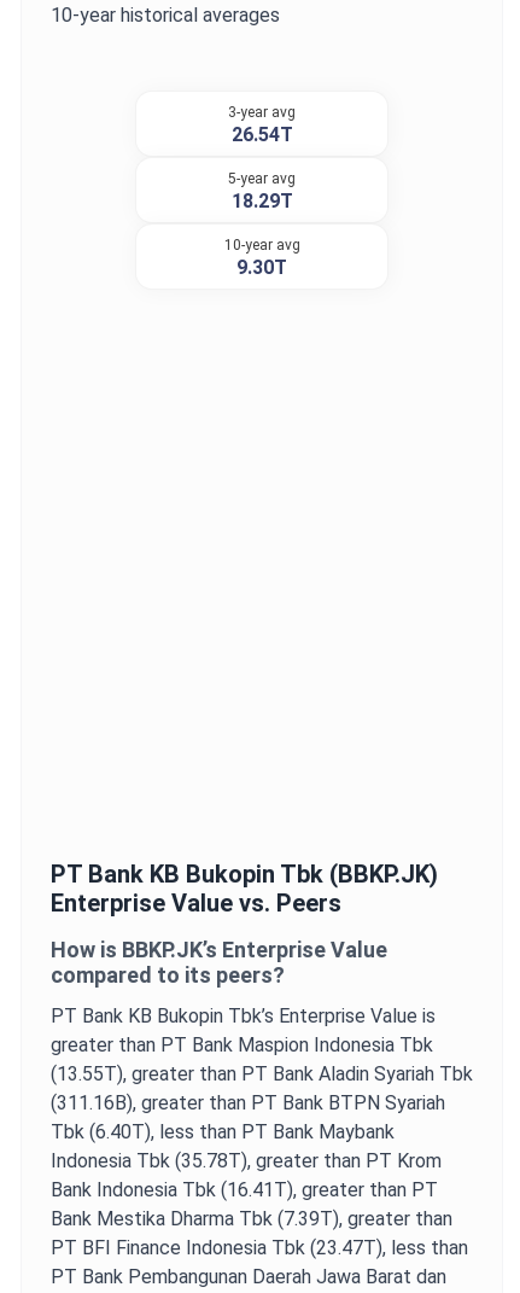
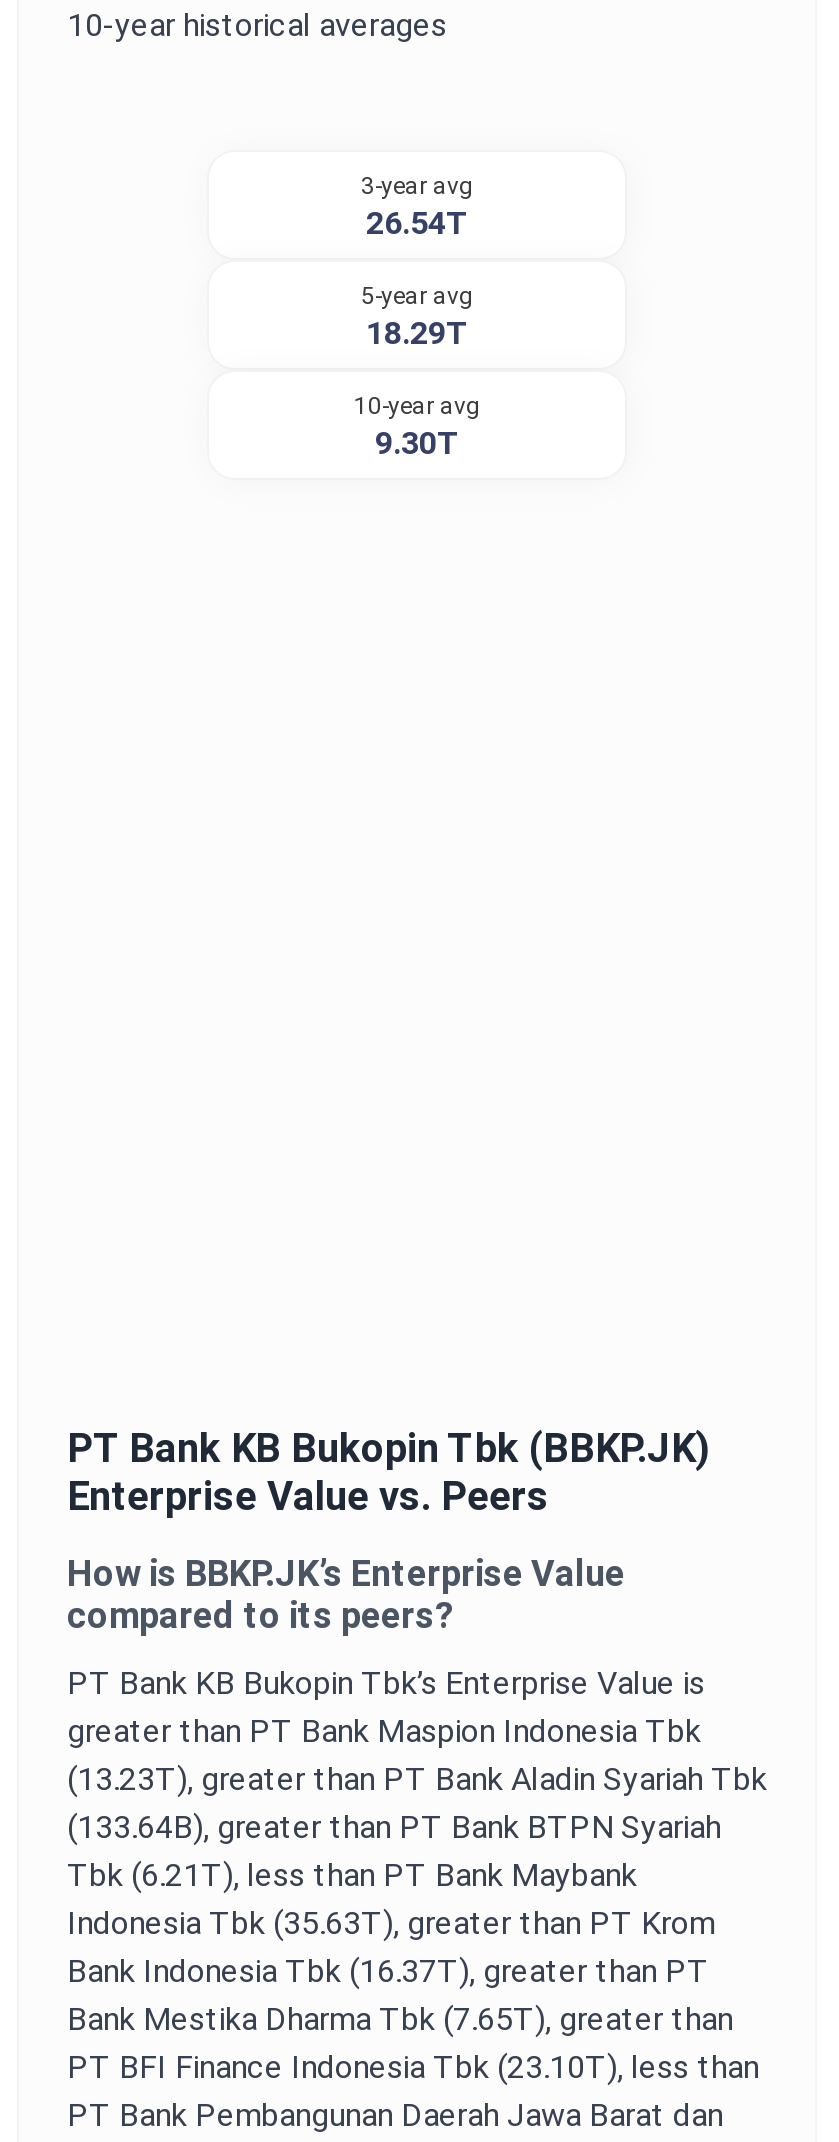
- (13.55T), greater than PT Bank Aladin Syariah Tbk
+ (13.23T), greater than PT Bank Aladin Syariah Tbk

- (311.16B), greater than PT Bank BTPN Syariah
+ (133.64B), greater than PT Bank BTPN Syariah

- Tbk (6.40T), less than PT Bank Maybank
+ Tbk (6.21T), less than PT Bank Maybank

- Indonesia Tbk (35.78T), greater than PT Krom
+ Indonesia Tbk (35.63T), greater than PT Krom

- Bank Indonesia Tbk (16.41T), greater than PT
+ Bank Indonesia Tbk (16.37T), greater than PT

- Bank Mestika Dharma Tbk (7.39T), greater than
+ Bank Mestika Dharma Tbk (7.65T), greater than

- PT BFI Finance Indonesia Tbk (23.47T), less than
+ PT BFI Finance Indonesia Tbk (23.10T), less than
